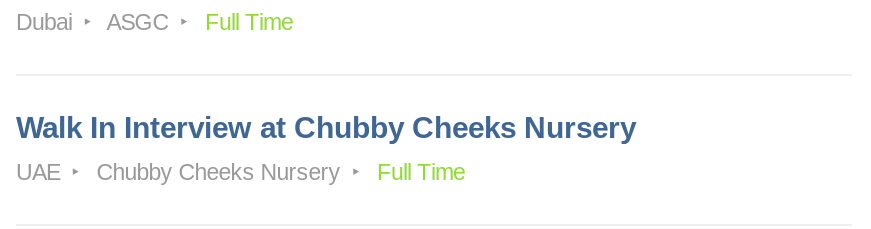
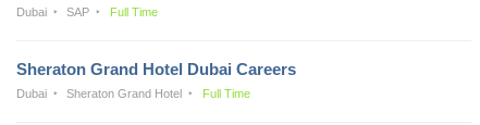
- ASGC
+ SAP

- Walk In Interview at Chubby Cheeks Nursery
+ Sheraton Grand Hotel Dubai Careers

- UAE
- Chubby Cheeks Nursery
+ Dubai
+ Sheraton Grand Hotel
